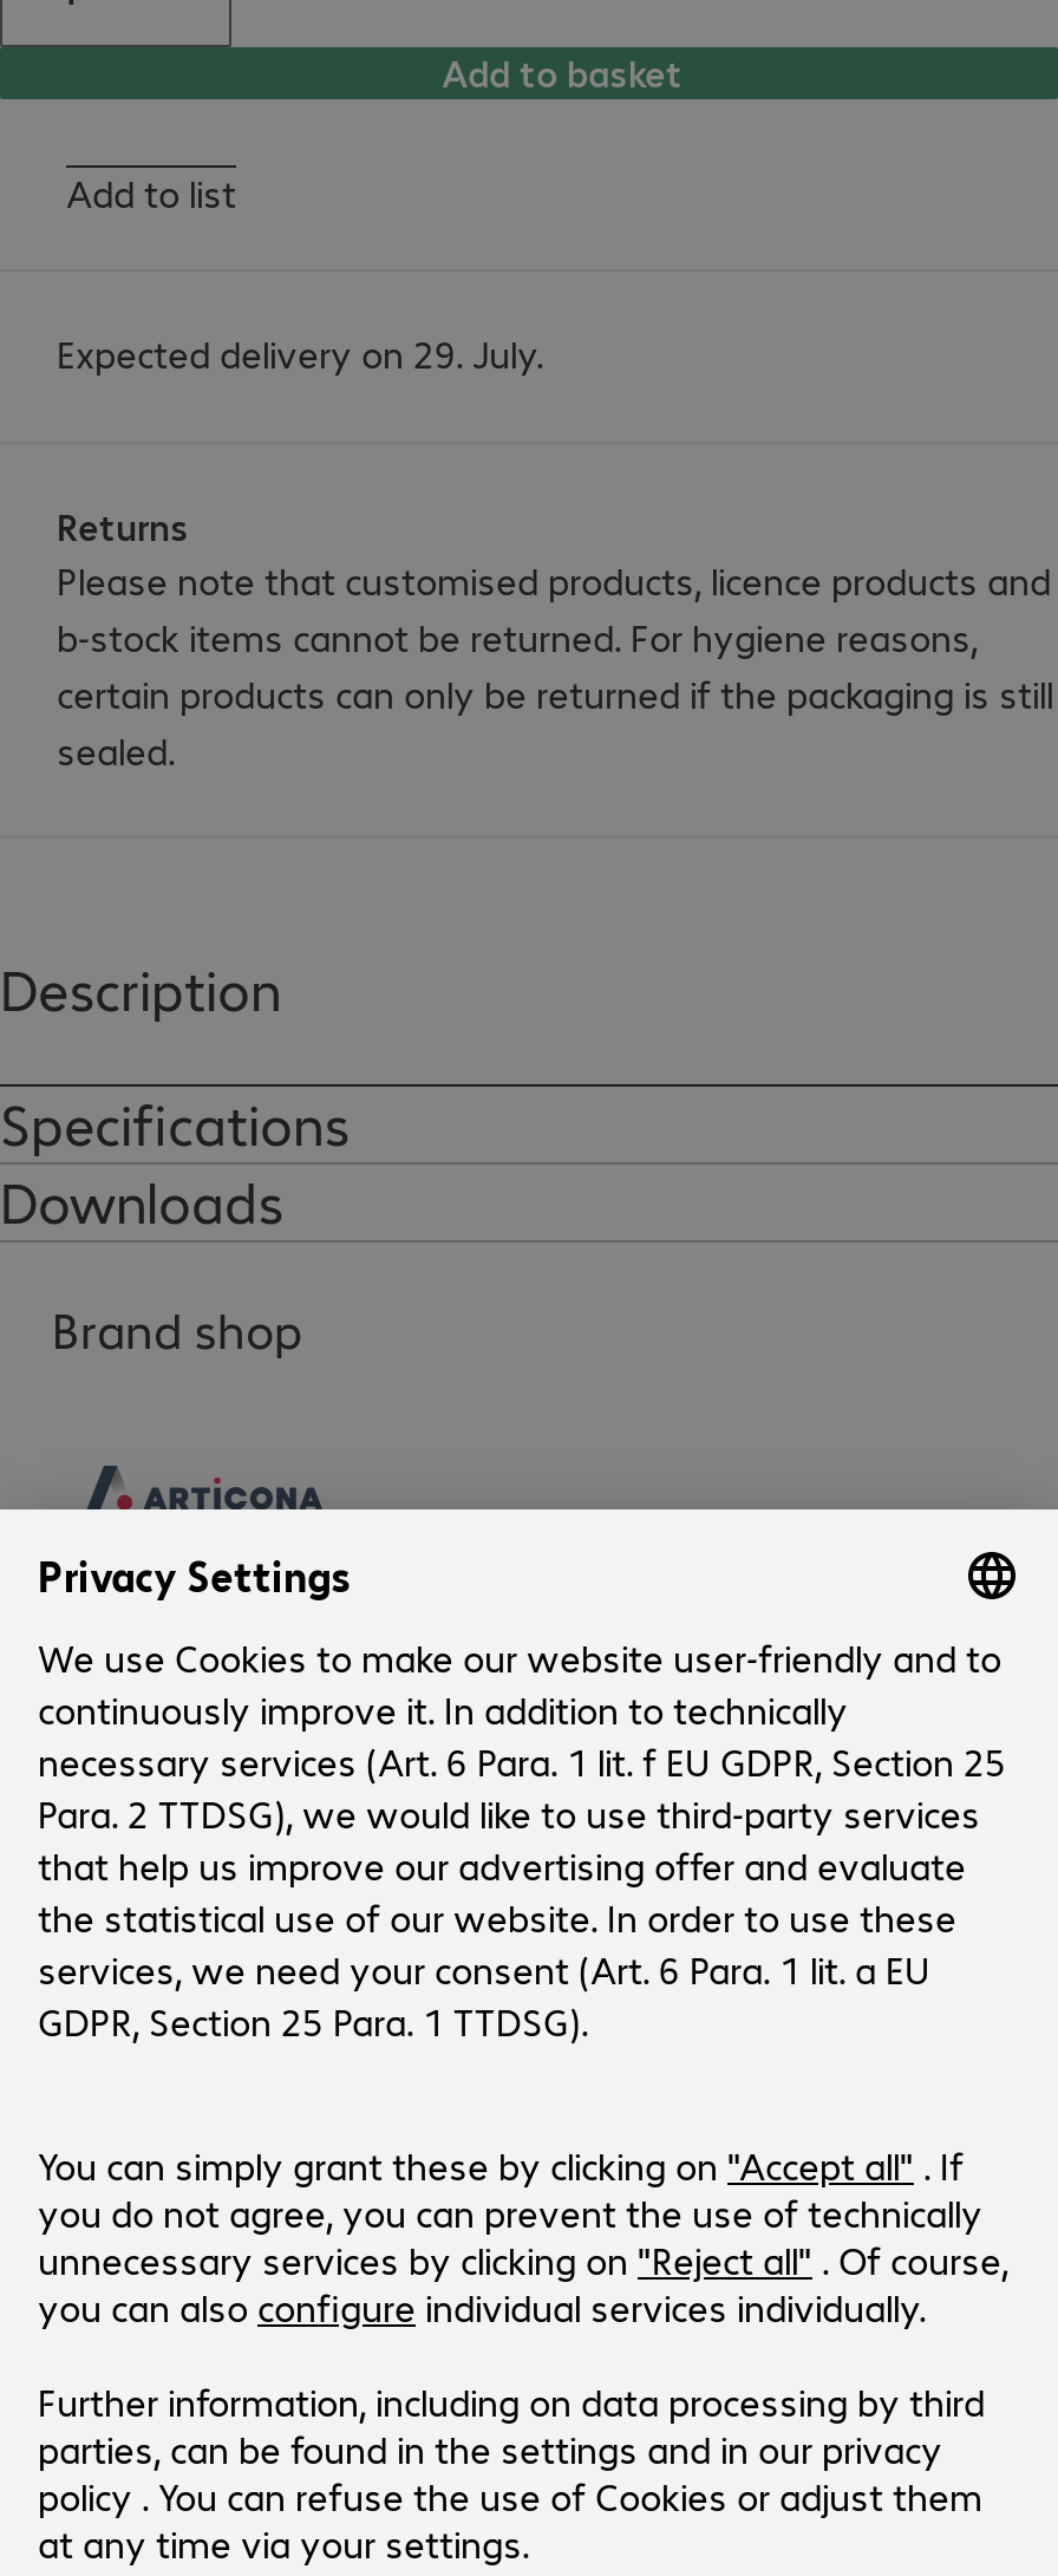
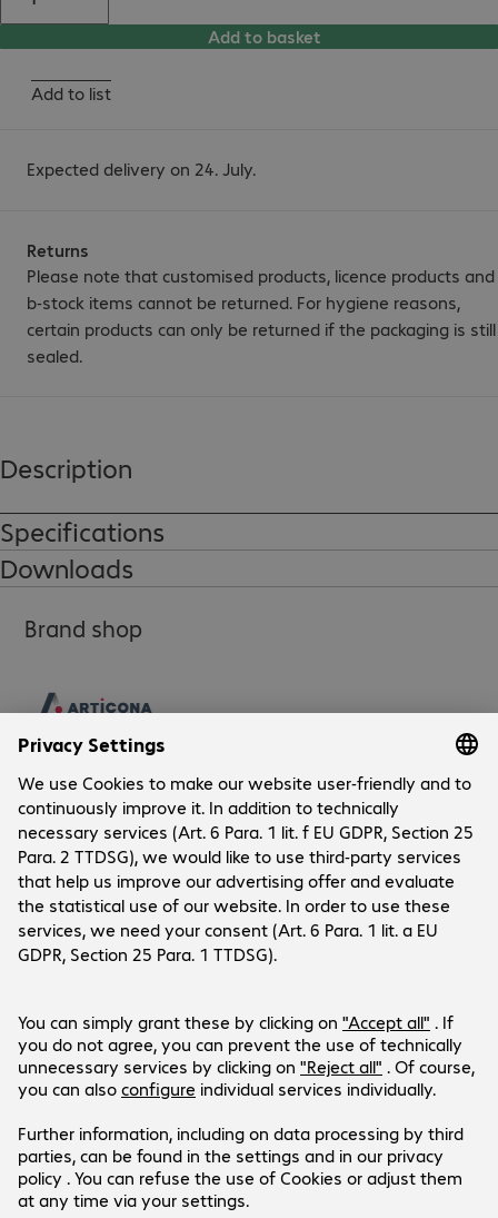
- Expected delivery on 29. July.
+ Expected delivery on 24. July.
